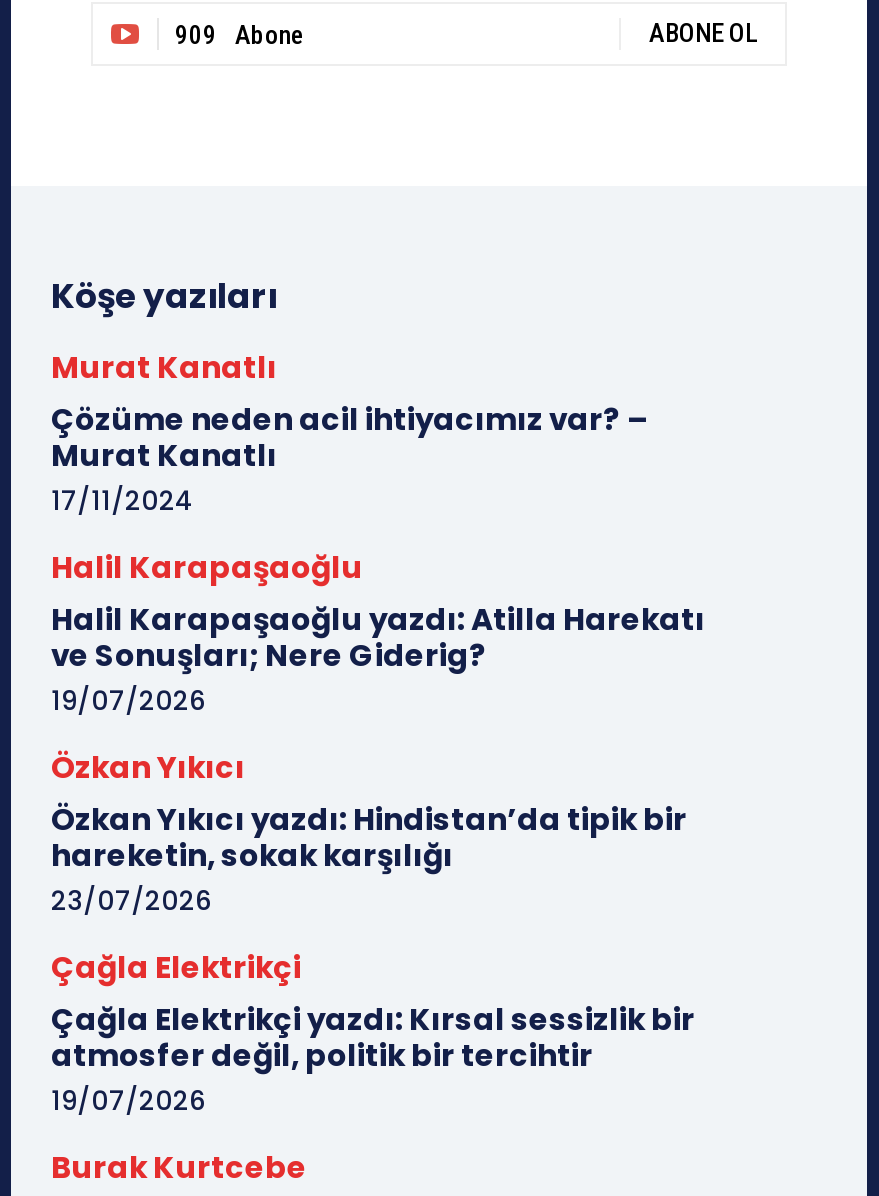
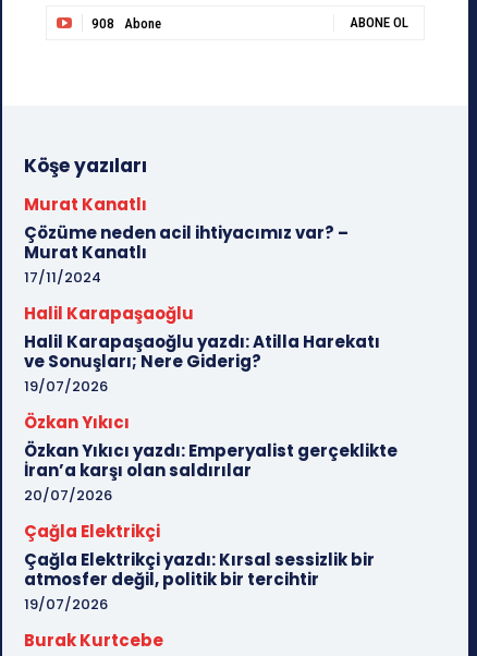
- 909 Abone
+ 908 Abone

- Özkan Yıkıcı yazdı: Hindistan’da tipik bir
- hareketin, sokak karşılığı
- 23/07/2026
+ Özkan Yıkıcı yazdı: Emperyalist gerçeklikte
+ İran’a karşı olan saldırılar
+ 20/07/2026
